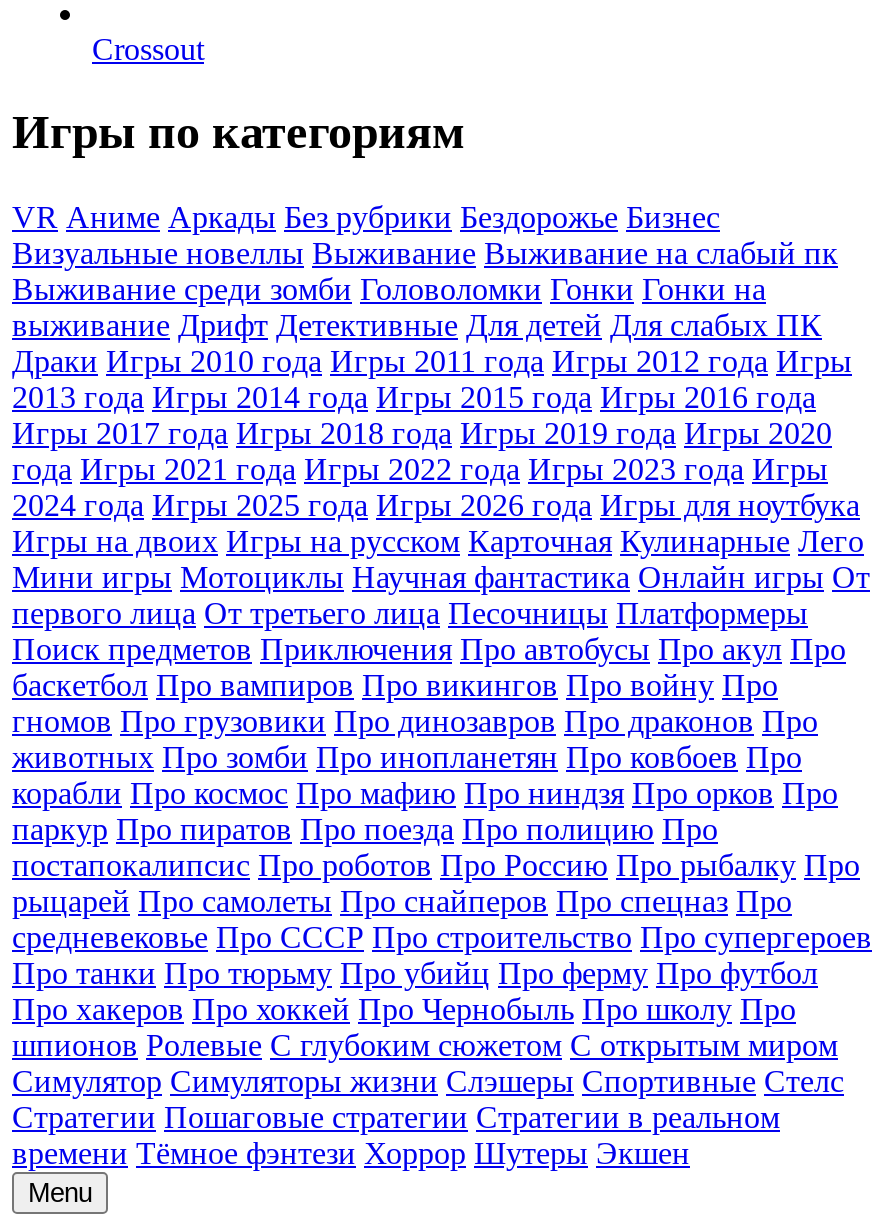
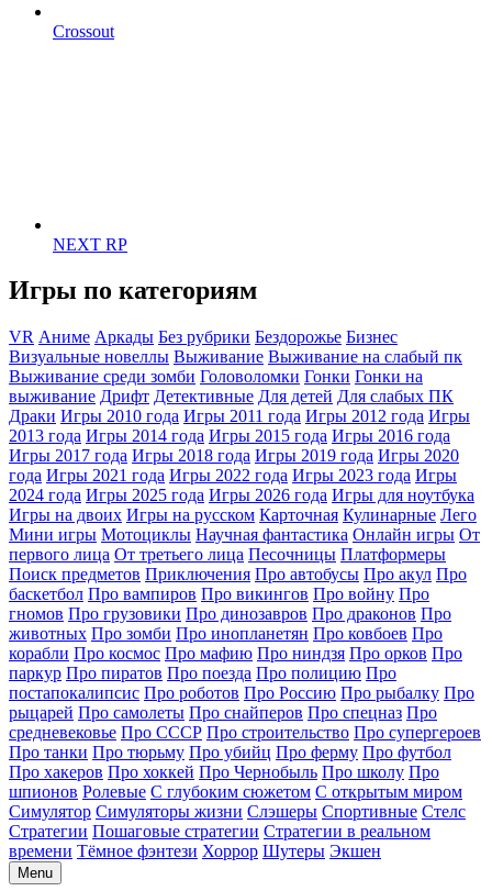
+ NEXT RP
